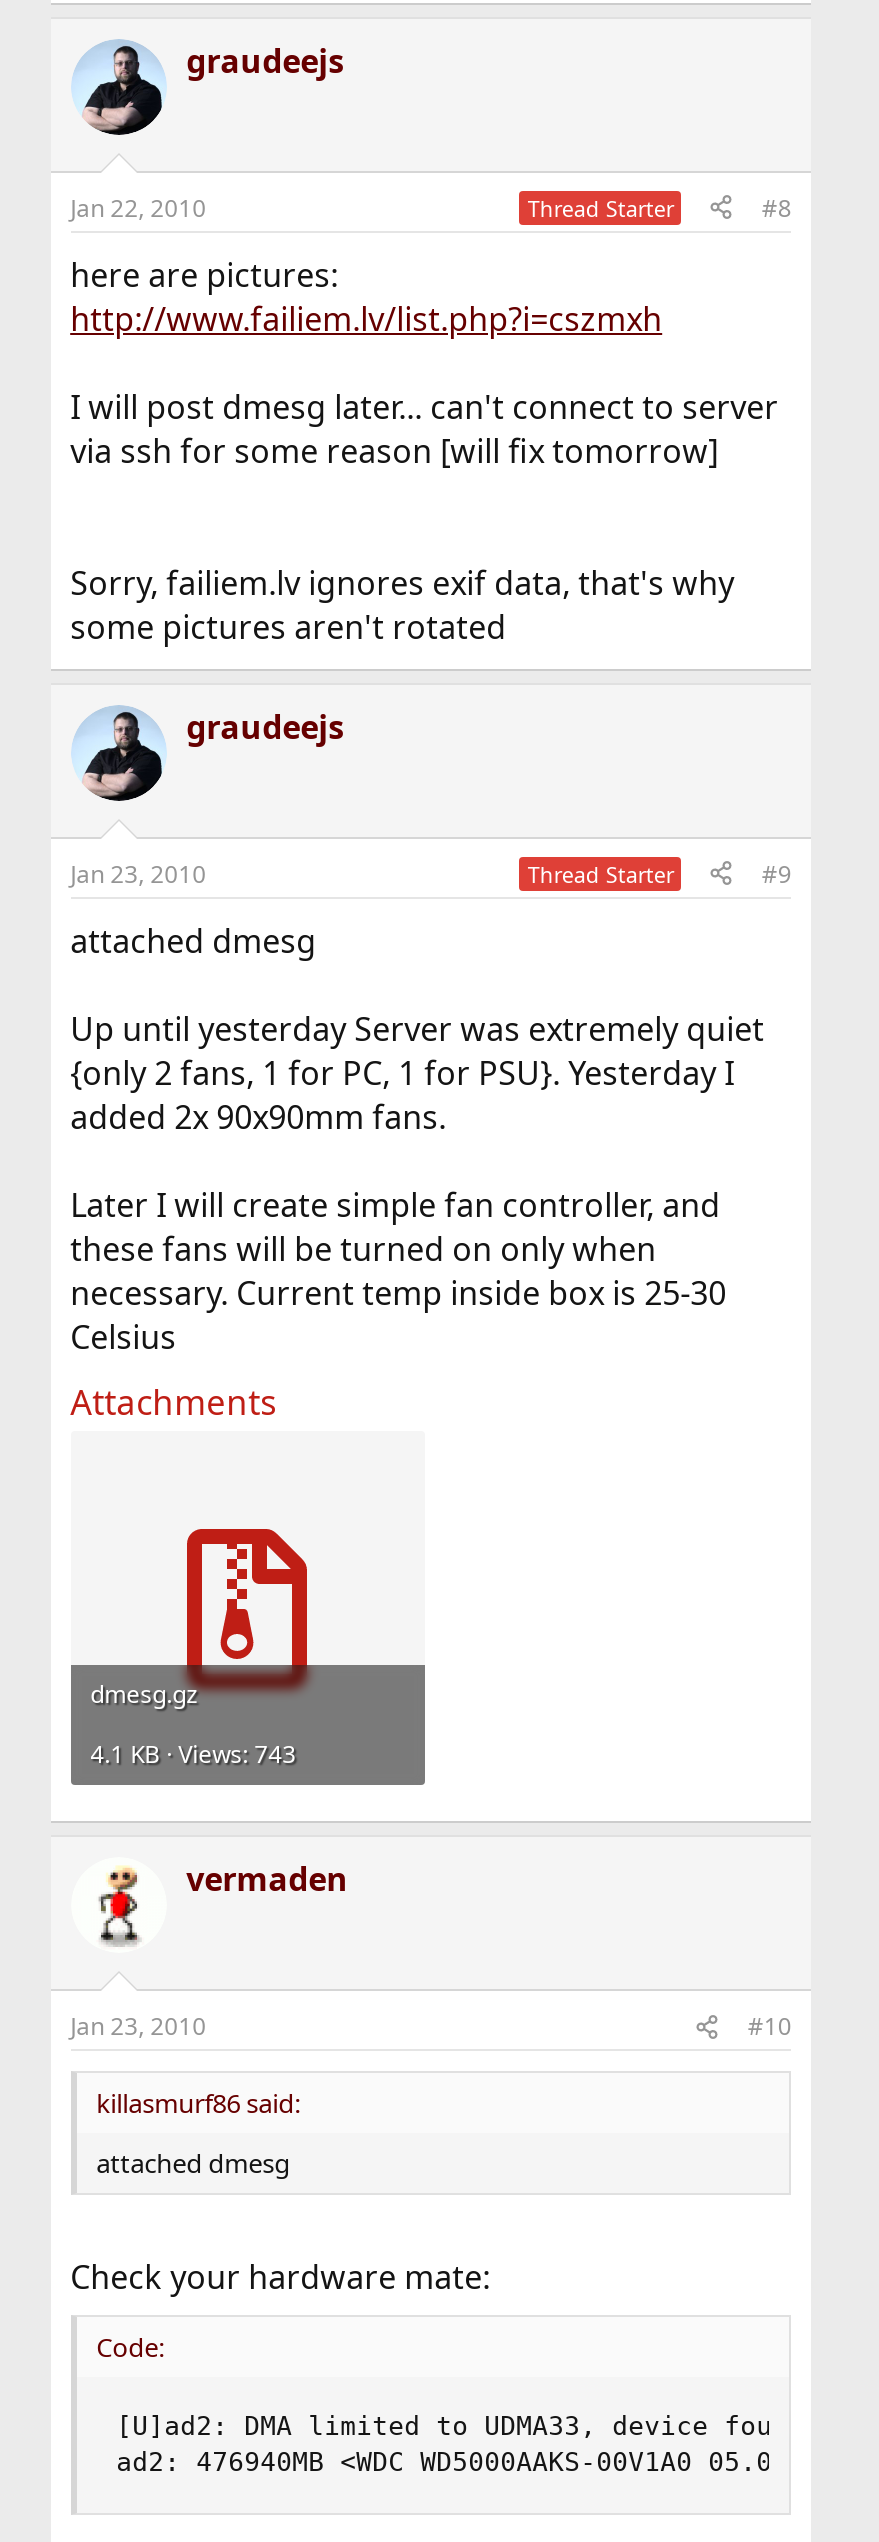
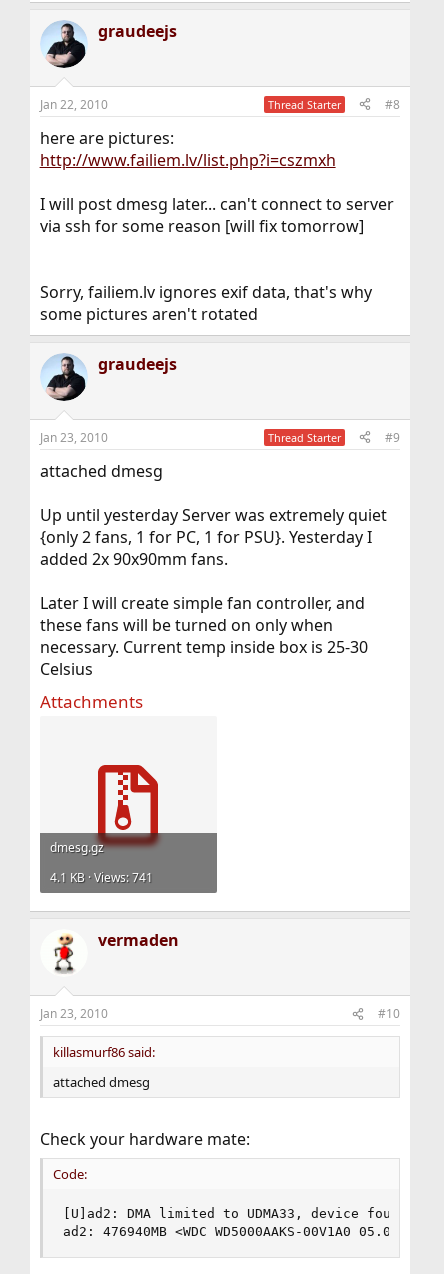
- 4.1 KB · Views: 743
+ 4.1 KB · Views: 741
